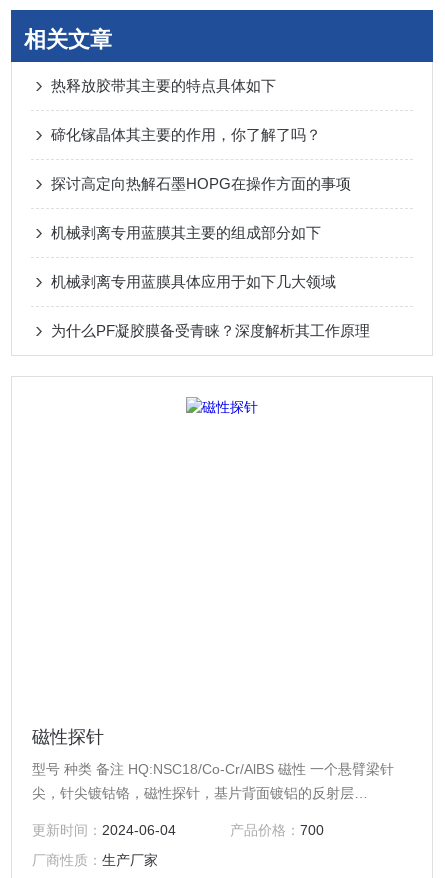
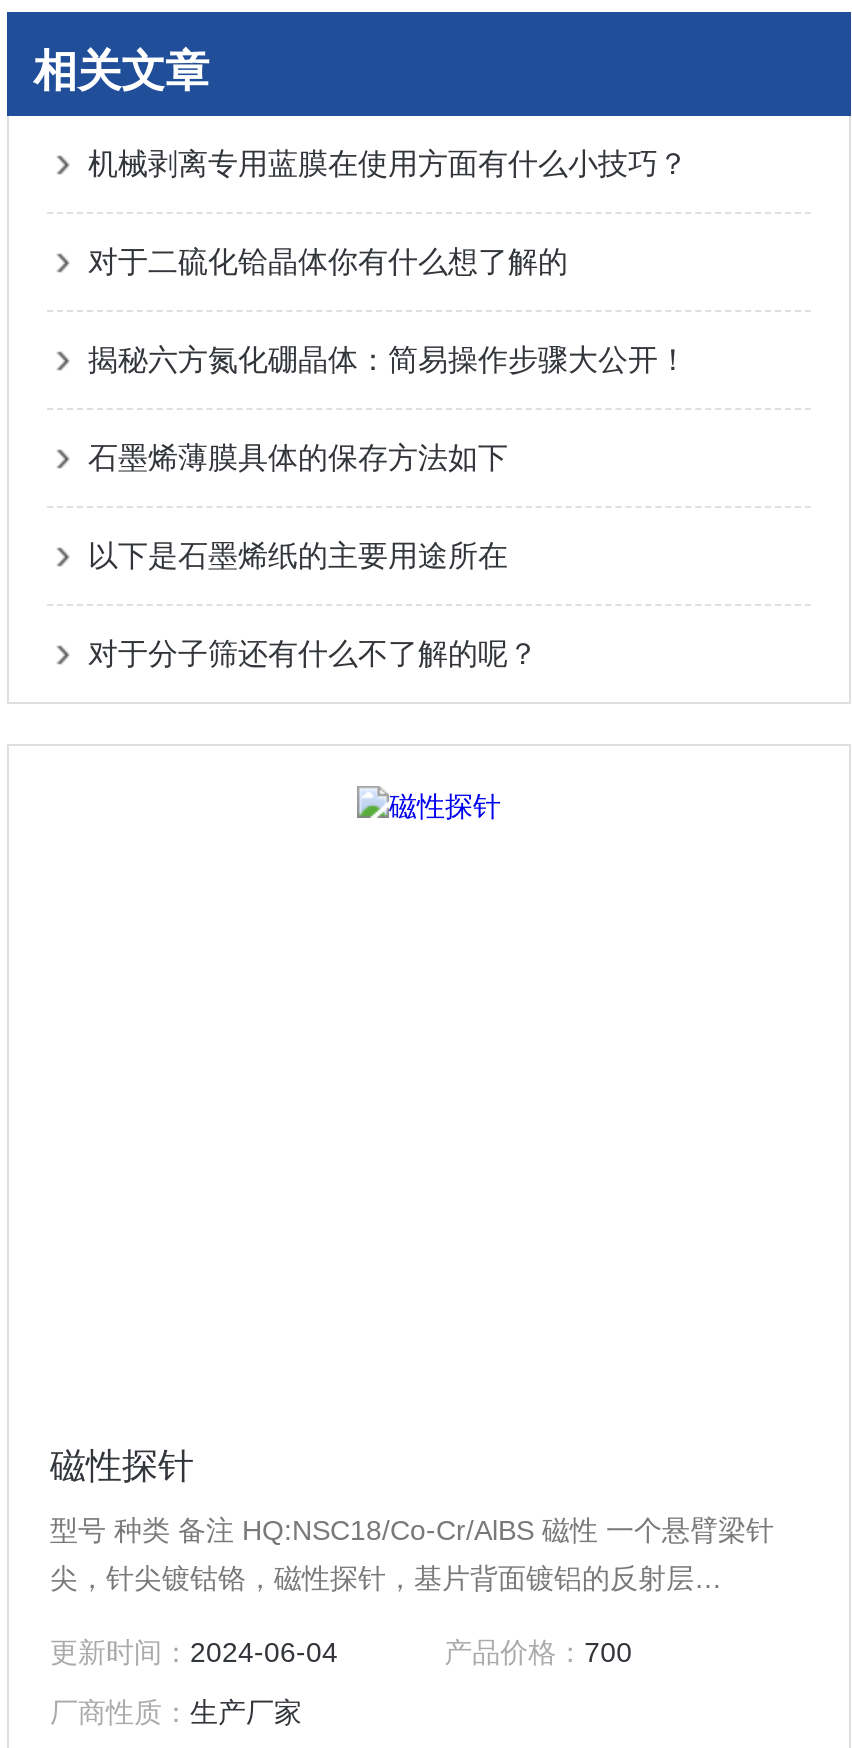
- 热释放胶带其主要的特点具体如下
+ 机械剥离专用蓝膜在使用方面有什么小技巧？

- 碲化镓晶体其主要的作用，你了解了吗？
+ 对于二硫化铪晶体你有什么想了解的

- 探讨高定向热解石墨HOPG在操作方面的事项
+ 揭秘六方氮化硼晶体：简易操作步骤大公开！

- 机械剥离专用蓝膜其主要的组成部分如下
+ 石墨烯薄膜具体的保存方法如下

- 机械剥离专用蓝膜具体应用于如下几大领域
+ 以下是石墨烯纸的主要用途所在

- 为什么PF凝胶膜备受青睐？深度解析其工作原理
+ 对于分子筛还有什么不了解的呢？
